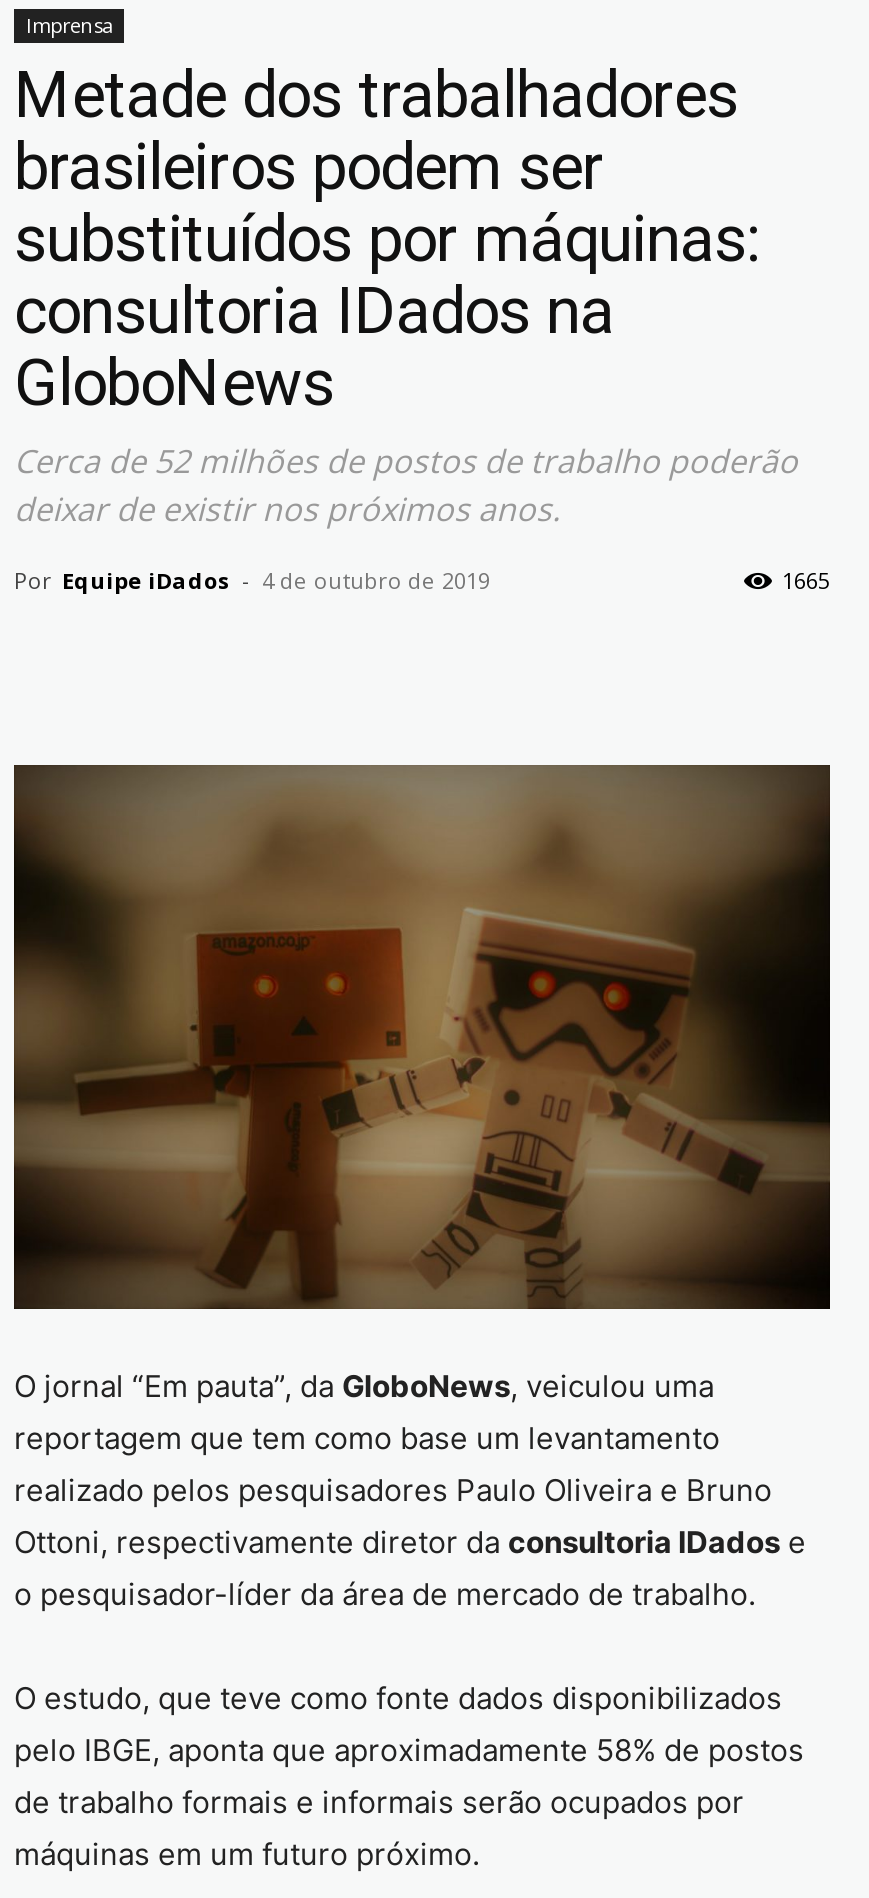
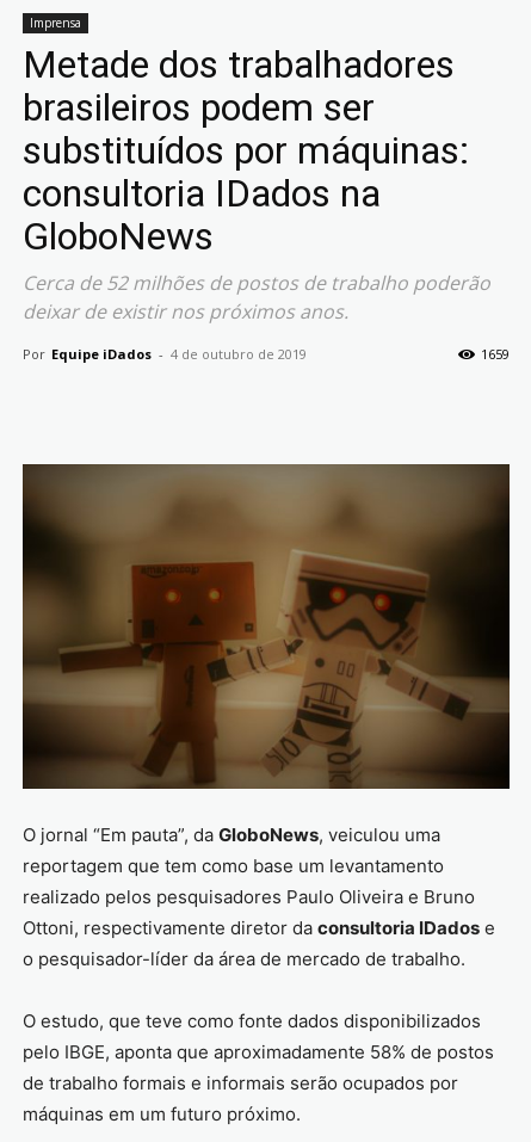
- 1665
+ 1659
